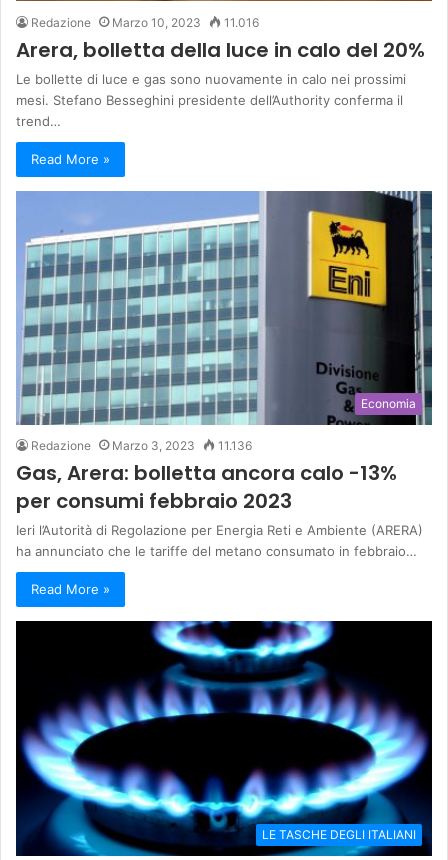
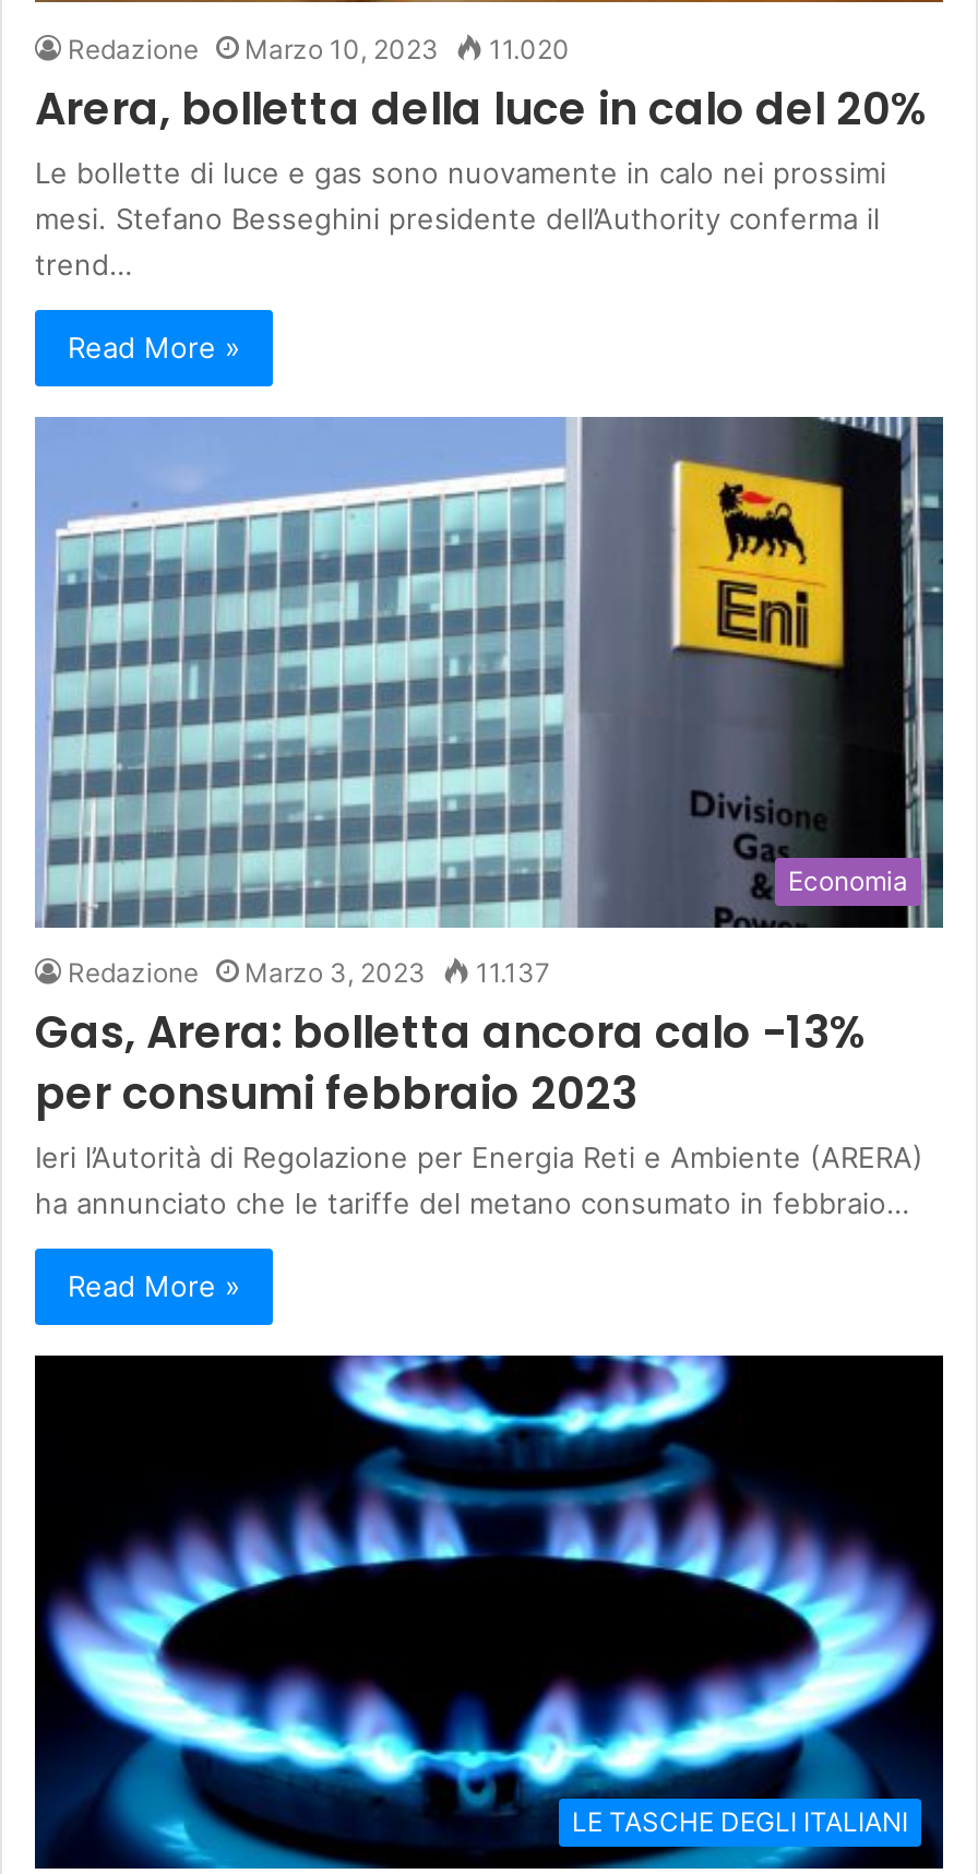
- Redazione Marzo 10, 2023 11.016
+ Redazione Marzo 10, 2023 11.020

- Redazione Marzo 3, 2023 11.136
+ Redazione Marzo 3, 2023 11.137
